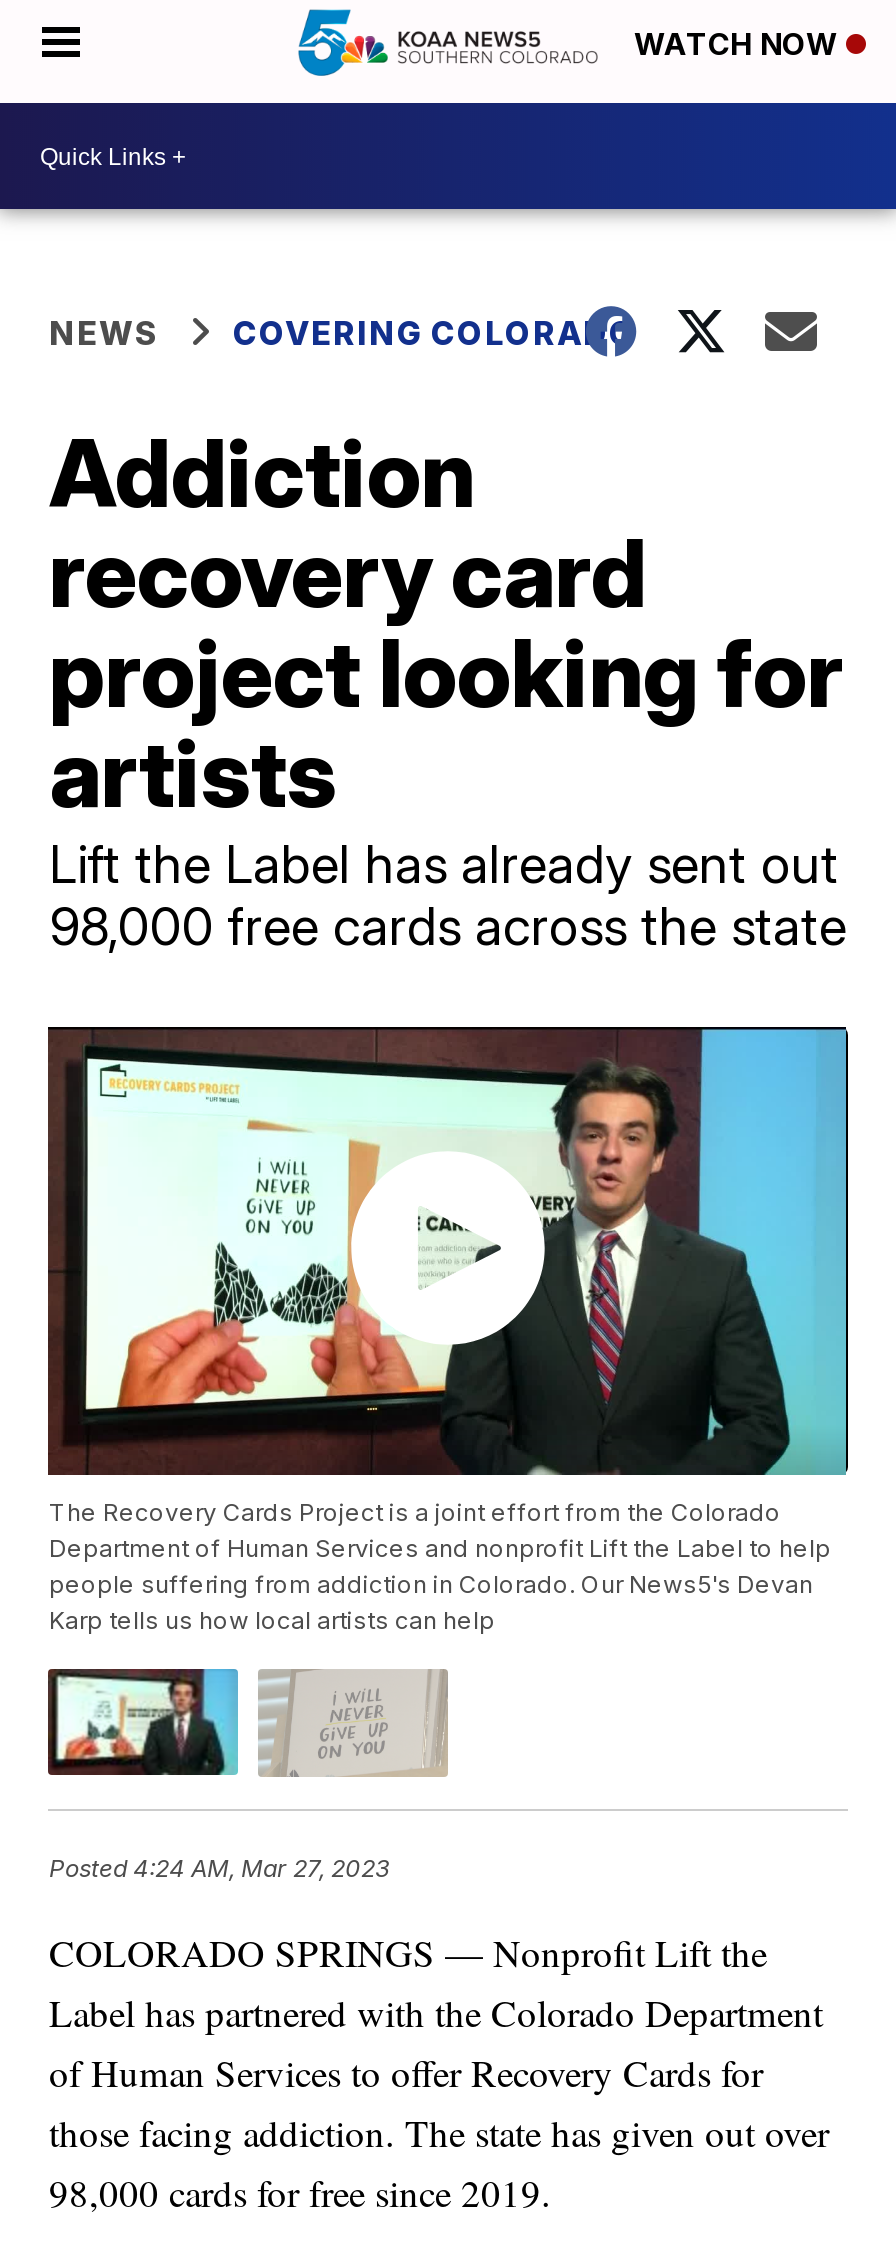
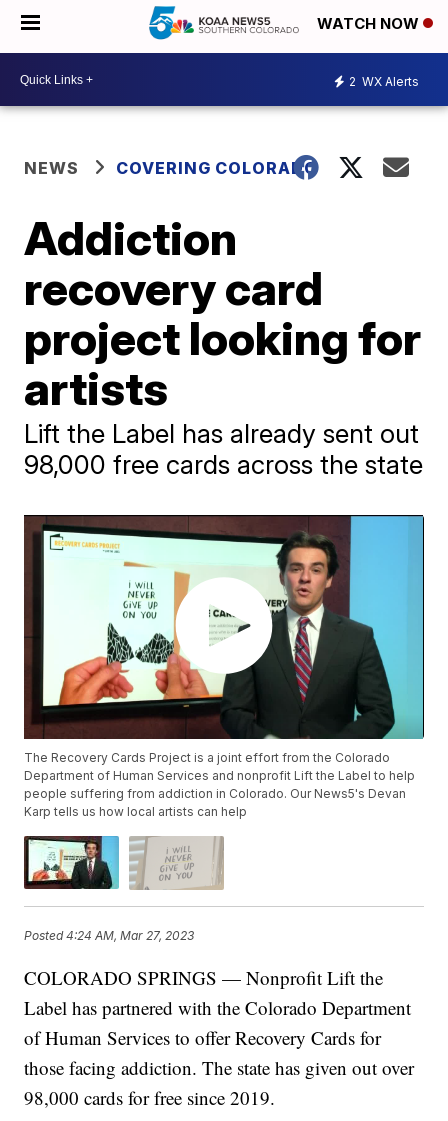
+ 2 WX Alerts
